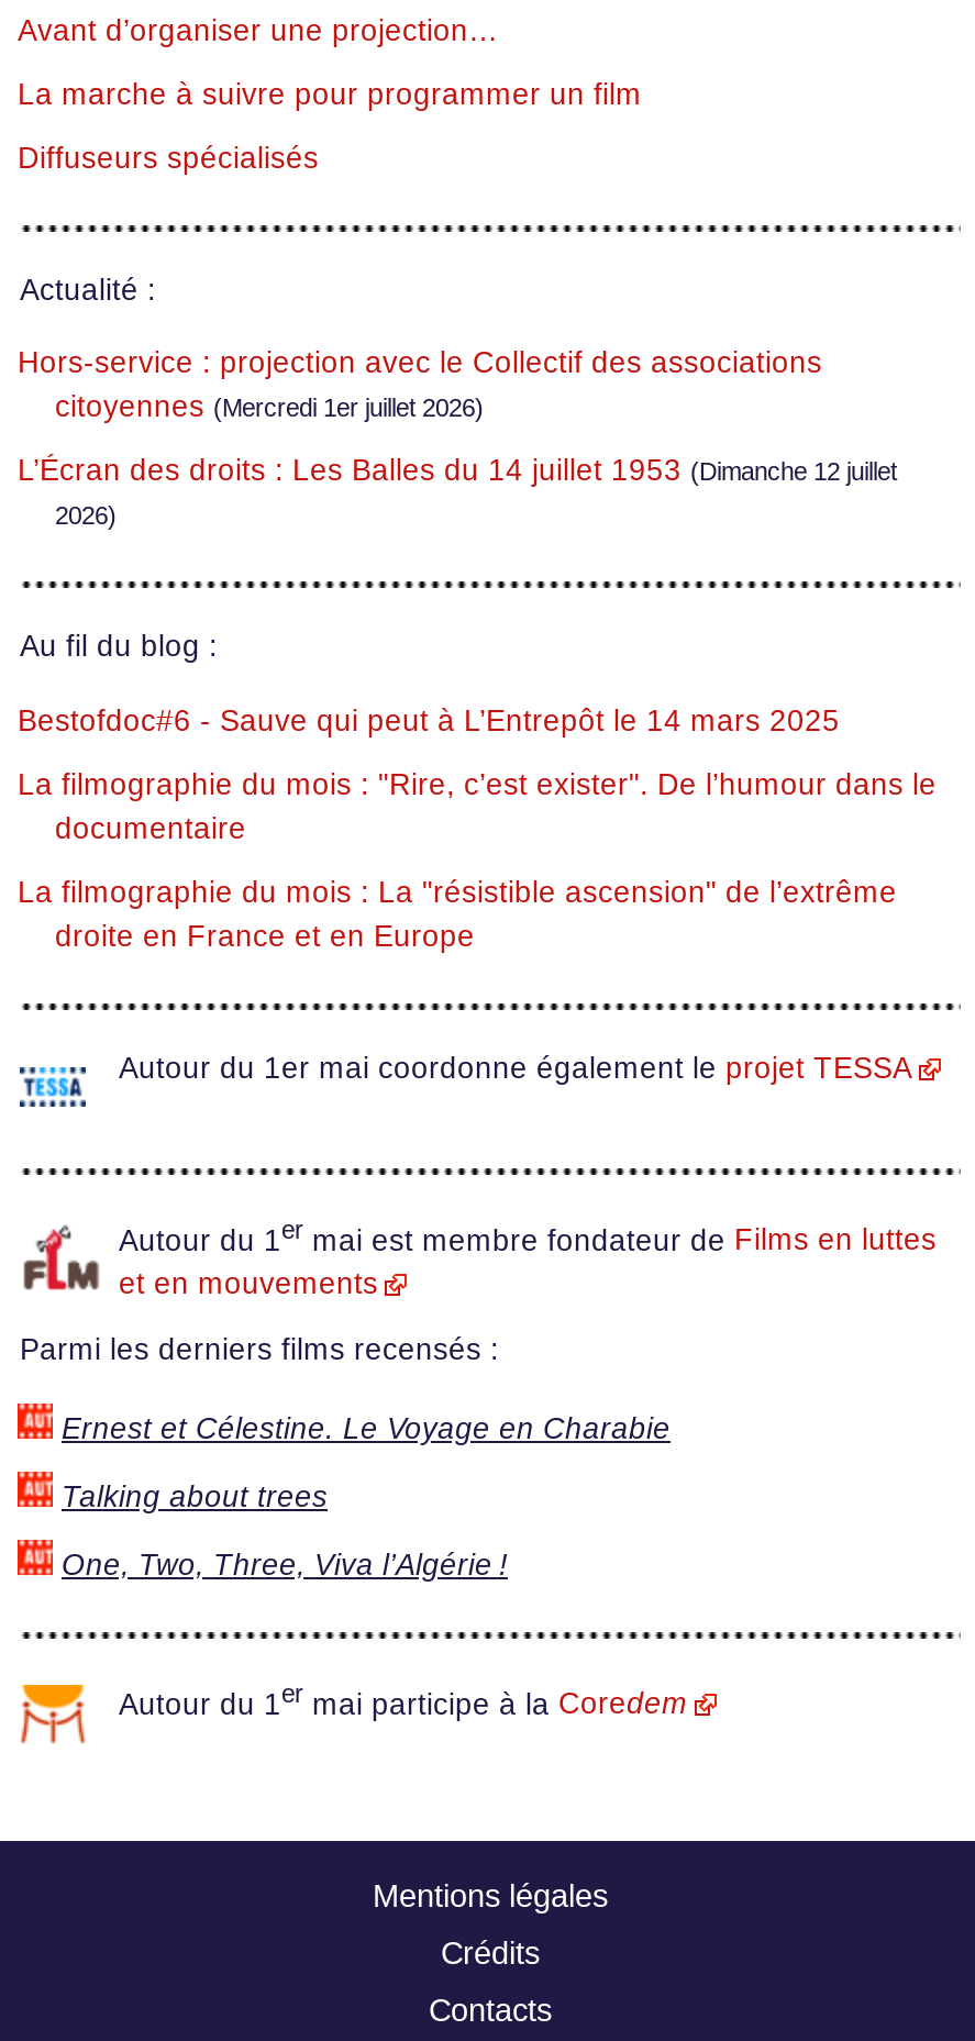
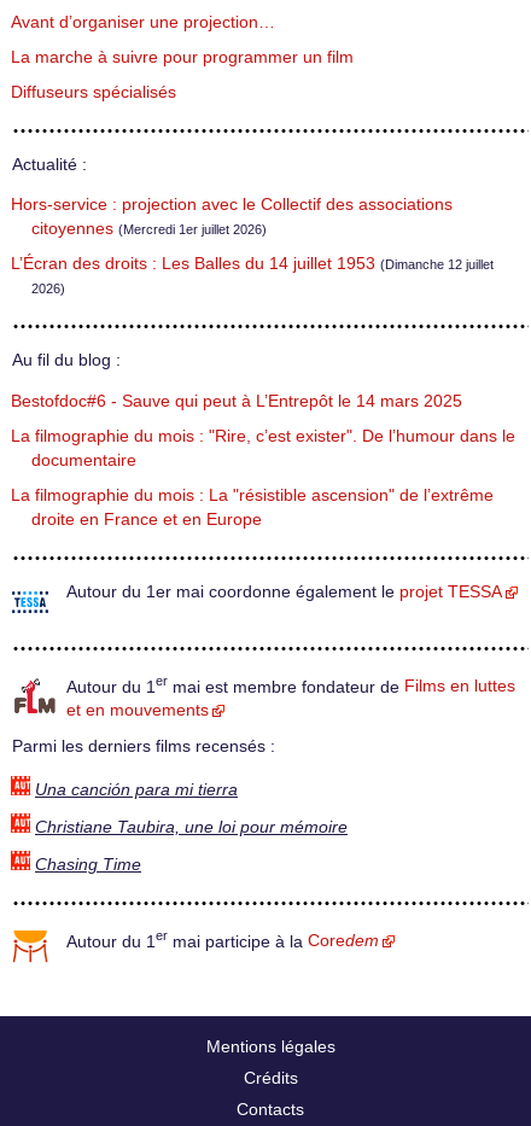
- Ernest et Célestine. Le Voyage en Charabie
+ Una canción para mi tierra

- Talking about trees
+ Christiane Taubira, une loi pour mémoire

- One, Two, Three, Viva l’Algérie !
+ Chasing Time
